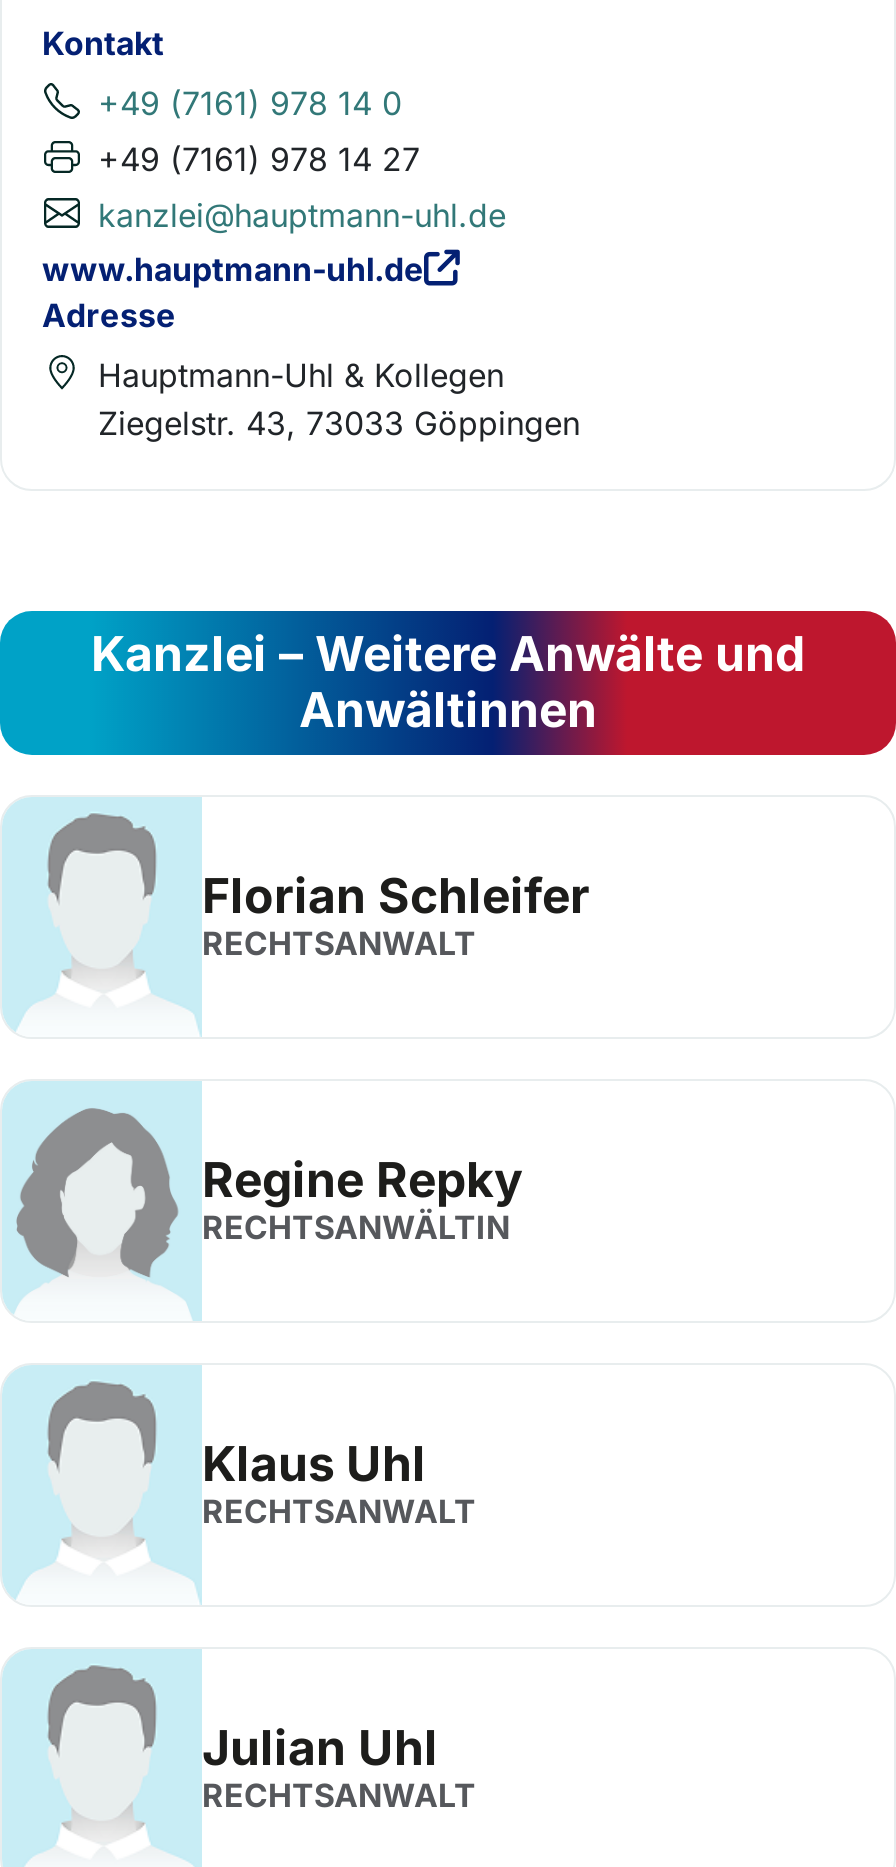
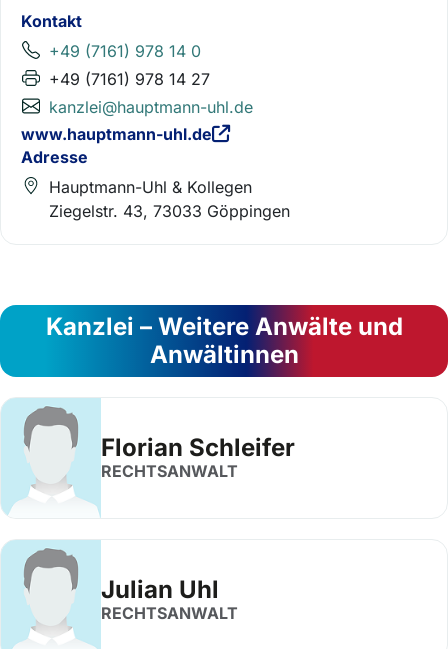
- [image]
- Regine Repky
- RECHTSANWÄLTIN

- Klaus Uhl
- RECHTSANWALT
